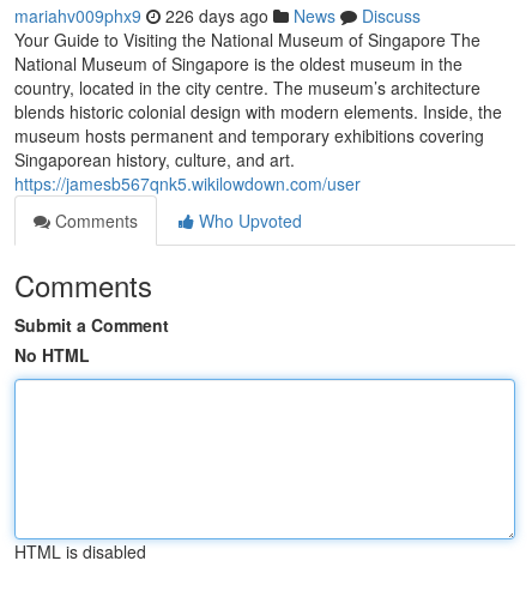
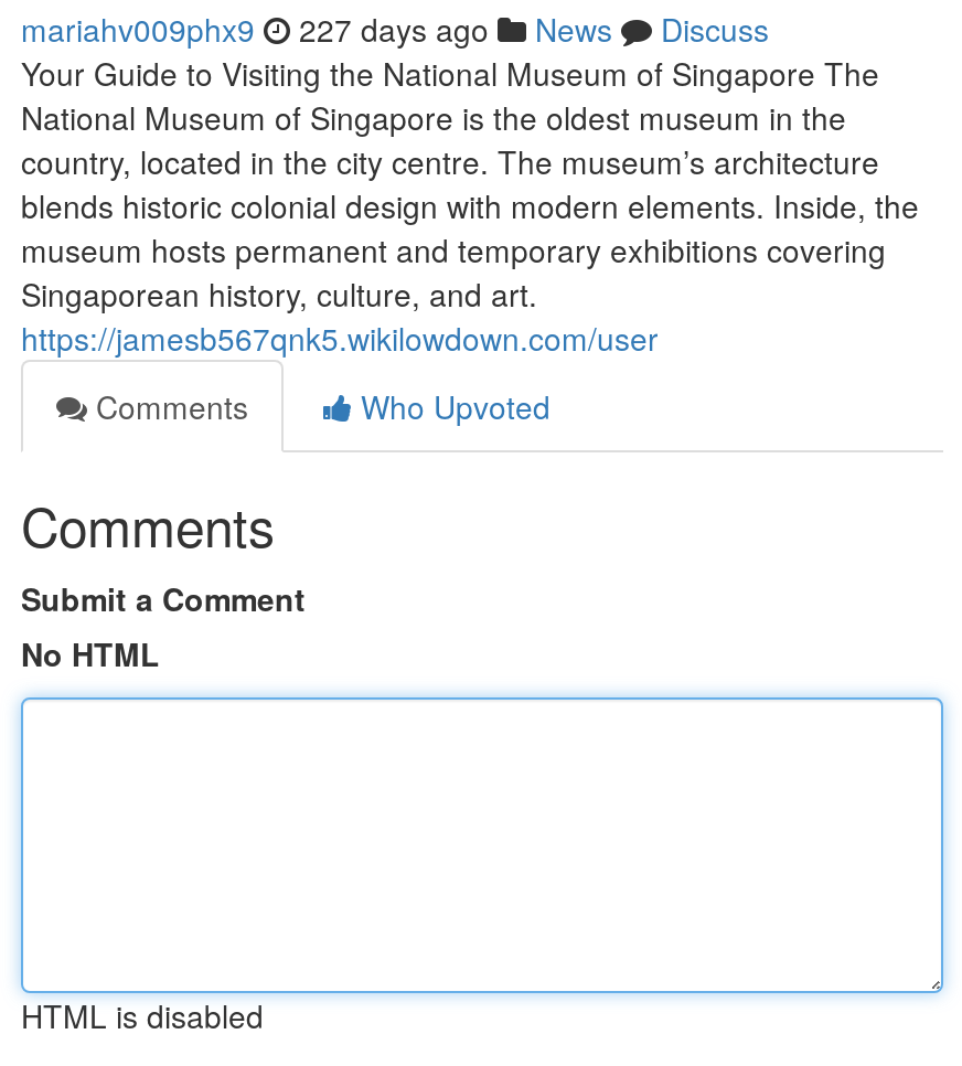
- mariahv009phx9 226 days ago News Discuss
+ mariahv009phx9 227 days ago News Discuss
